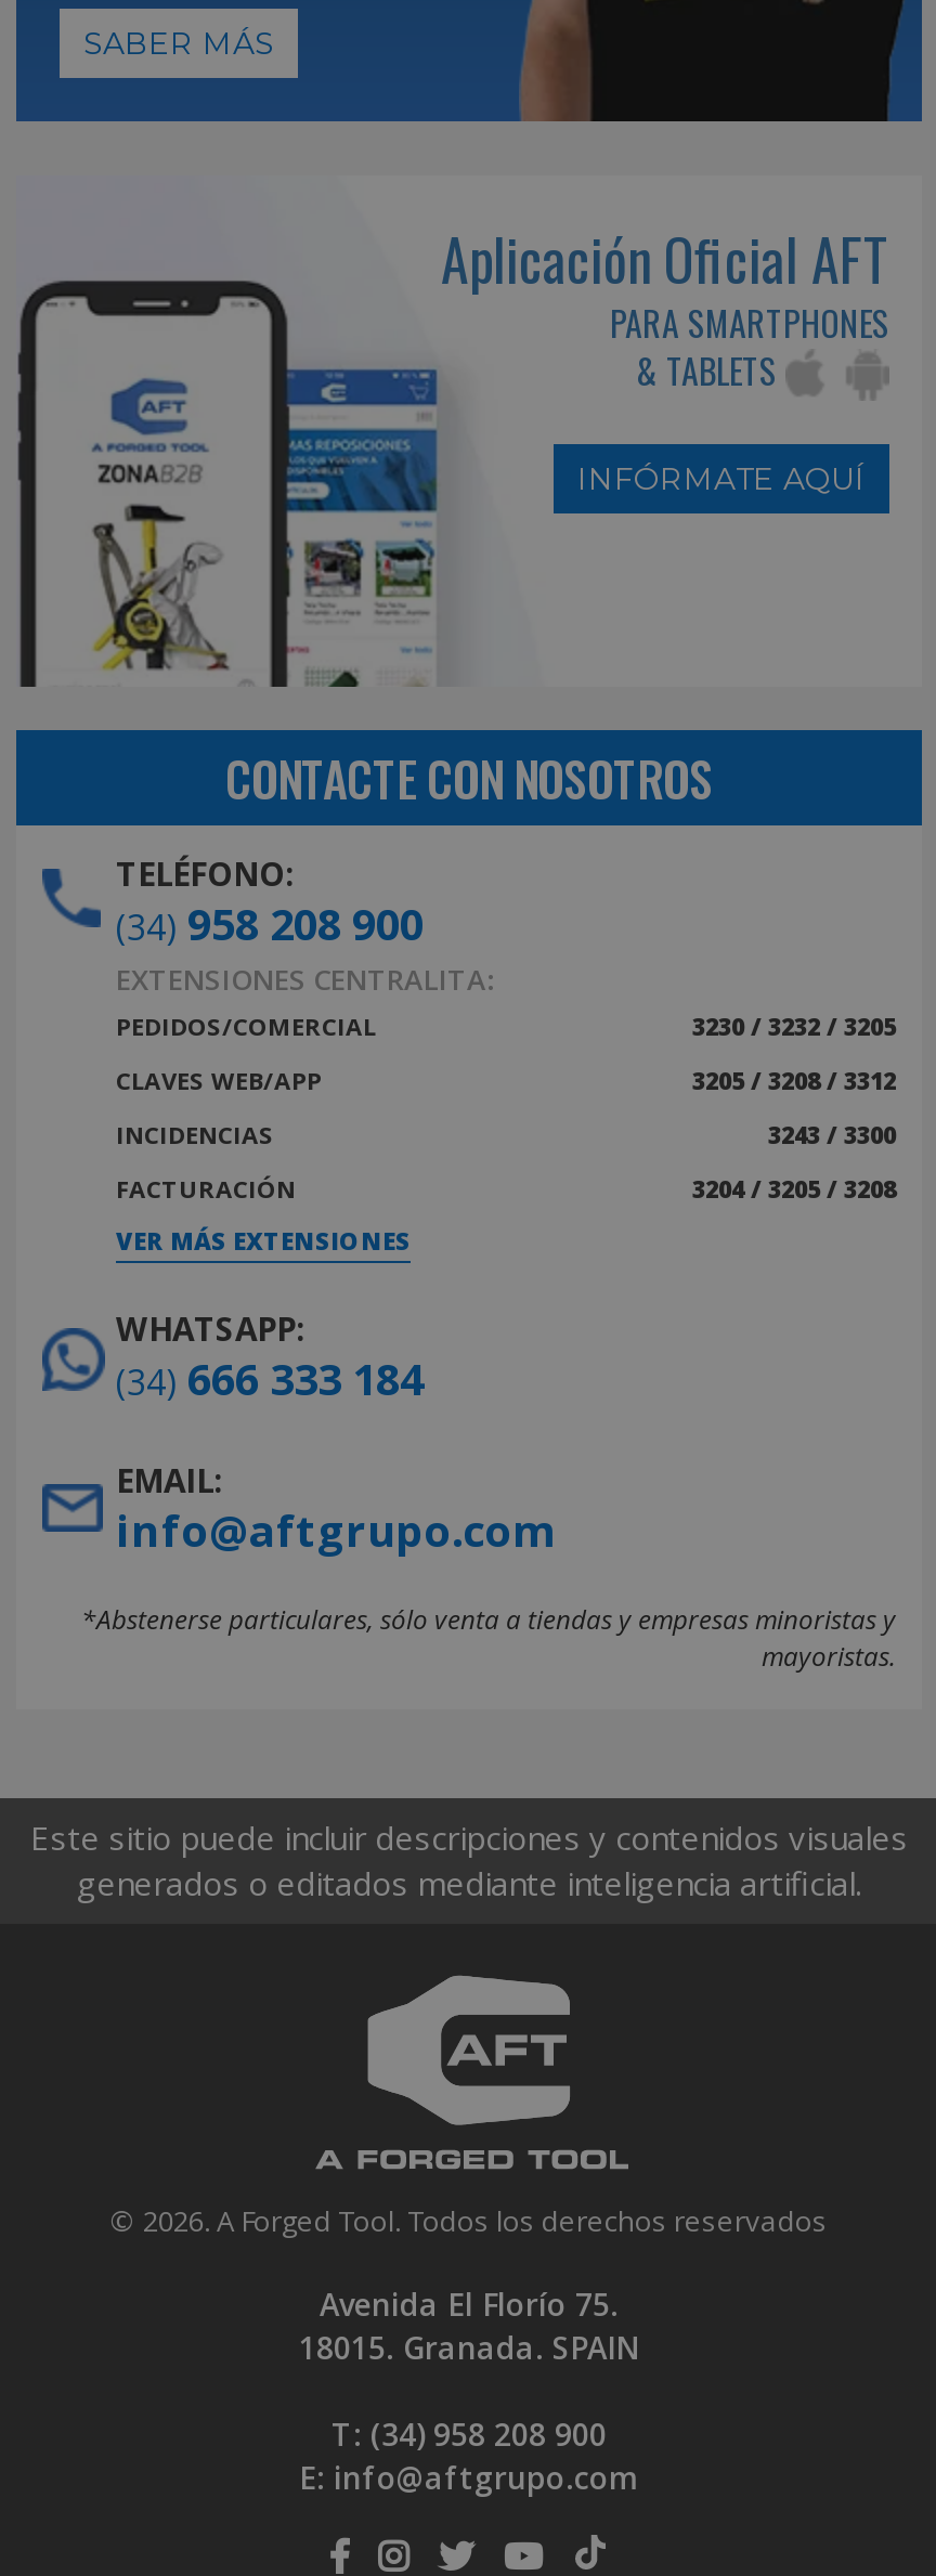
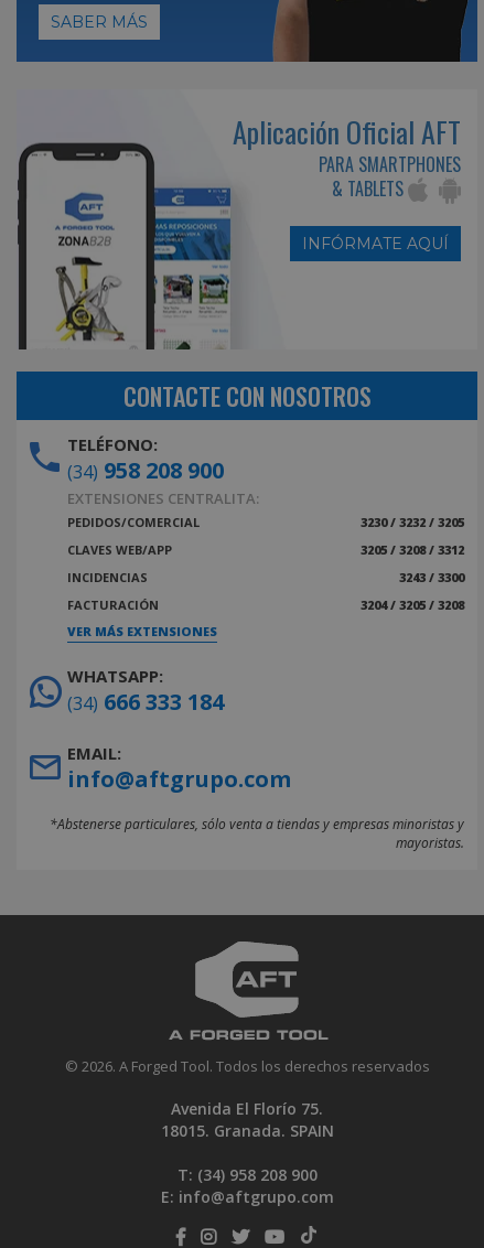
- Este sitio puede incluir descripciones y contenidos visuales
- generados o editados mediante inteligencia artificial.
